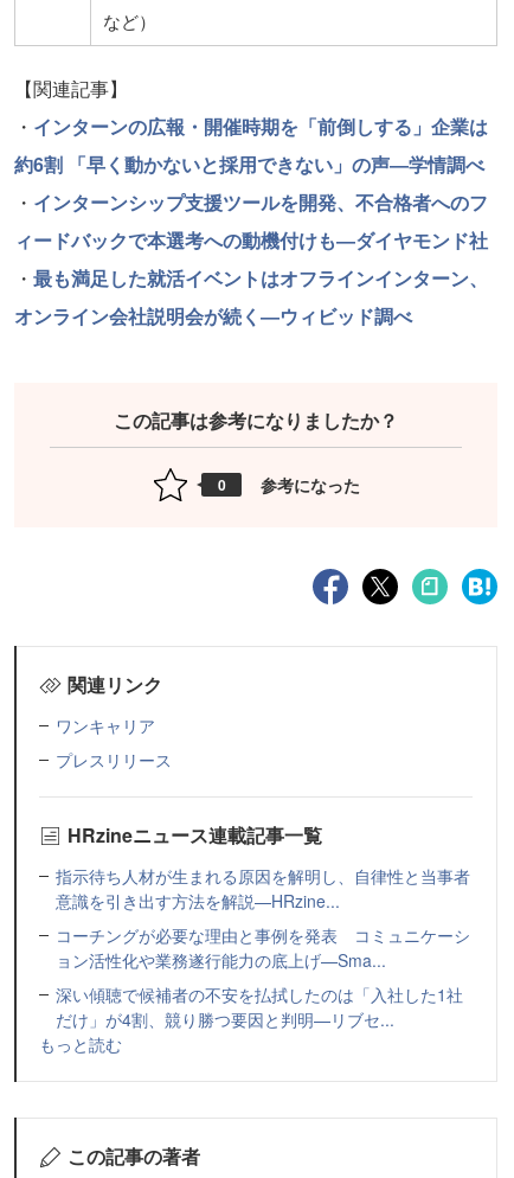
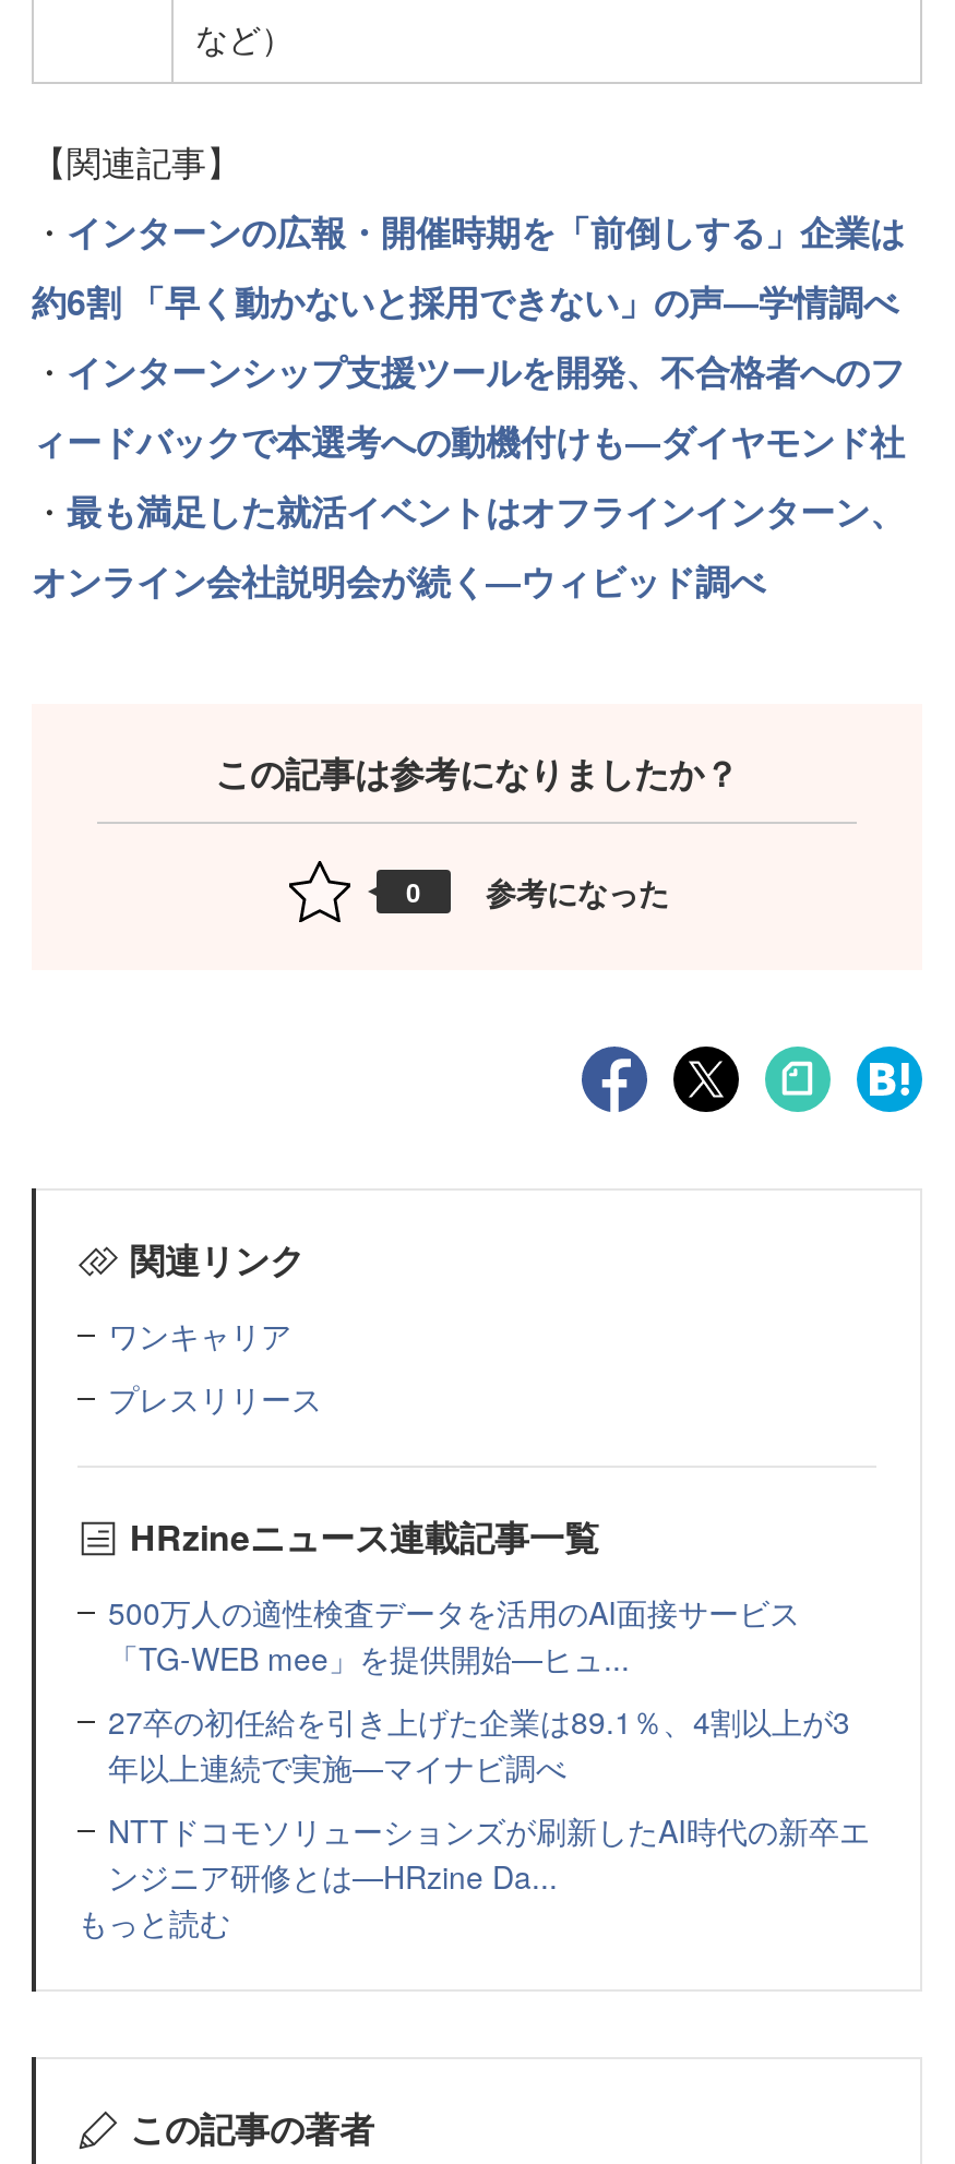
- 指示待ち人材が生まれる原因を解明し、自律性と当事者
- 意識を引き出す方法を解説—HRzine...
- コーチングが必要な理由と事例を発表 コミュニケーシ
- ョン活性化や業務遂行能力の底上げ—Sma...
- 深い傾聴で候補者の不安を払拭したのは「入社した1社
- だけ」が4割、競り勝つ要因と判明—リブセ...
+ 500万人の適性検査データを活用のAI面接サービス
+ 「TG-WEB mee」を提供開始—ヒュ...
+ 27卒の初任給を引き上げた企業は89.1％、4割以上が3
+ 年以上連続で実施—マイナビ調べ
+ NTTドコモソリューションズが刷新したAI時代の新卒エ
+ ンジニア研修とは—HRzine Da...
